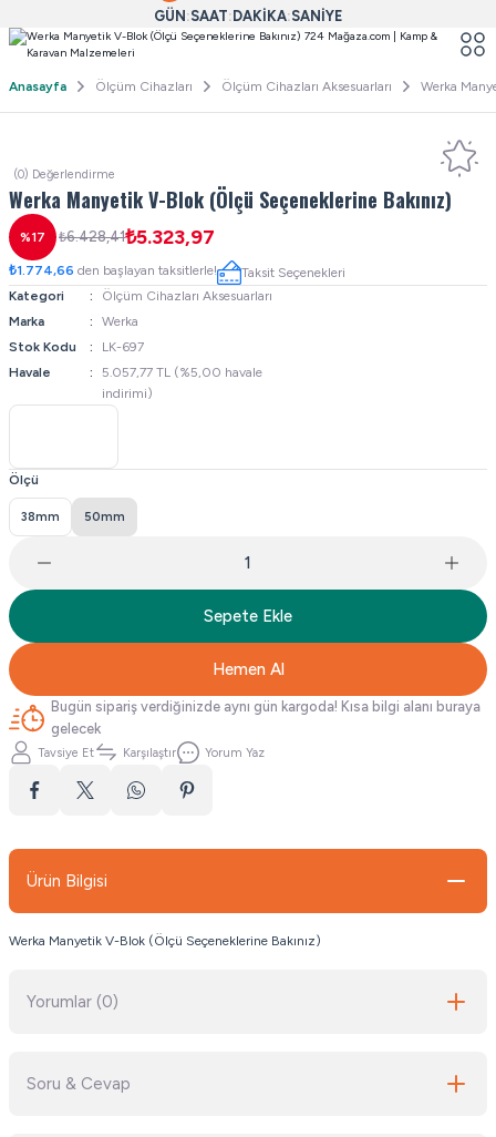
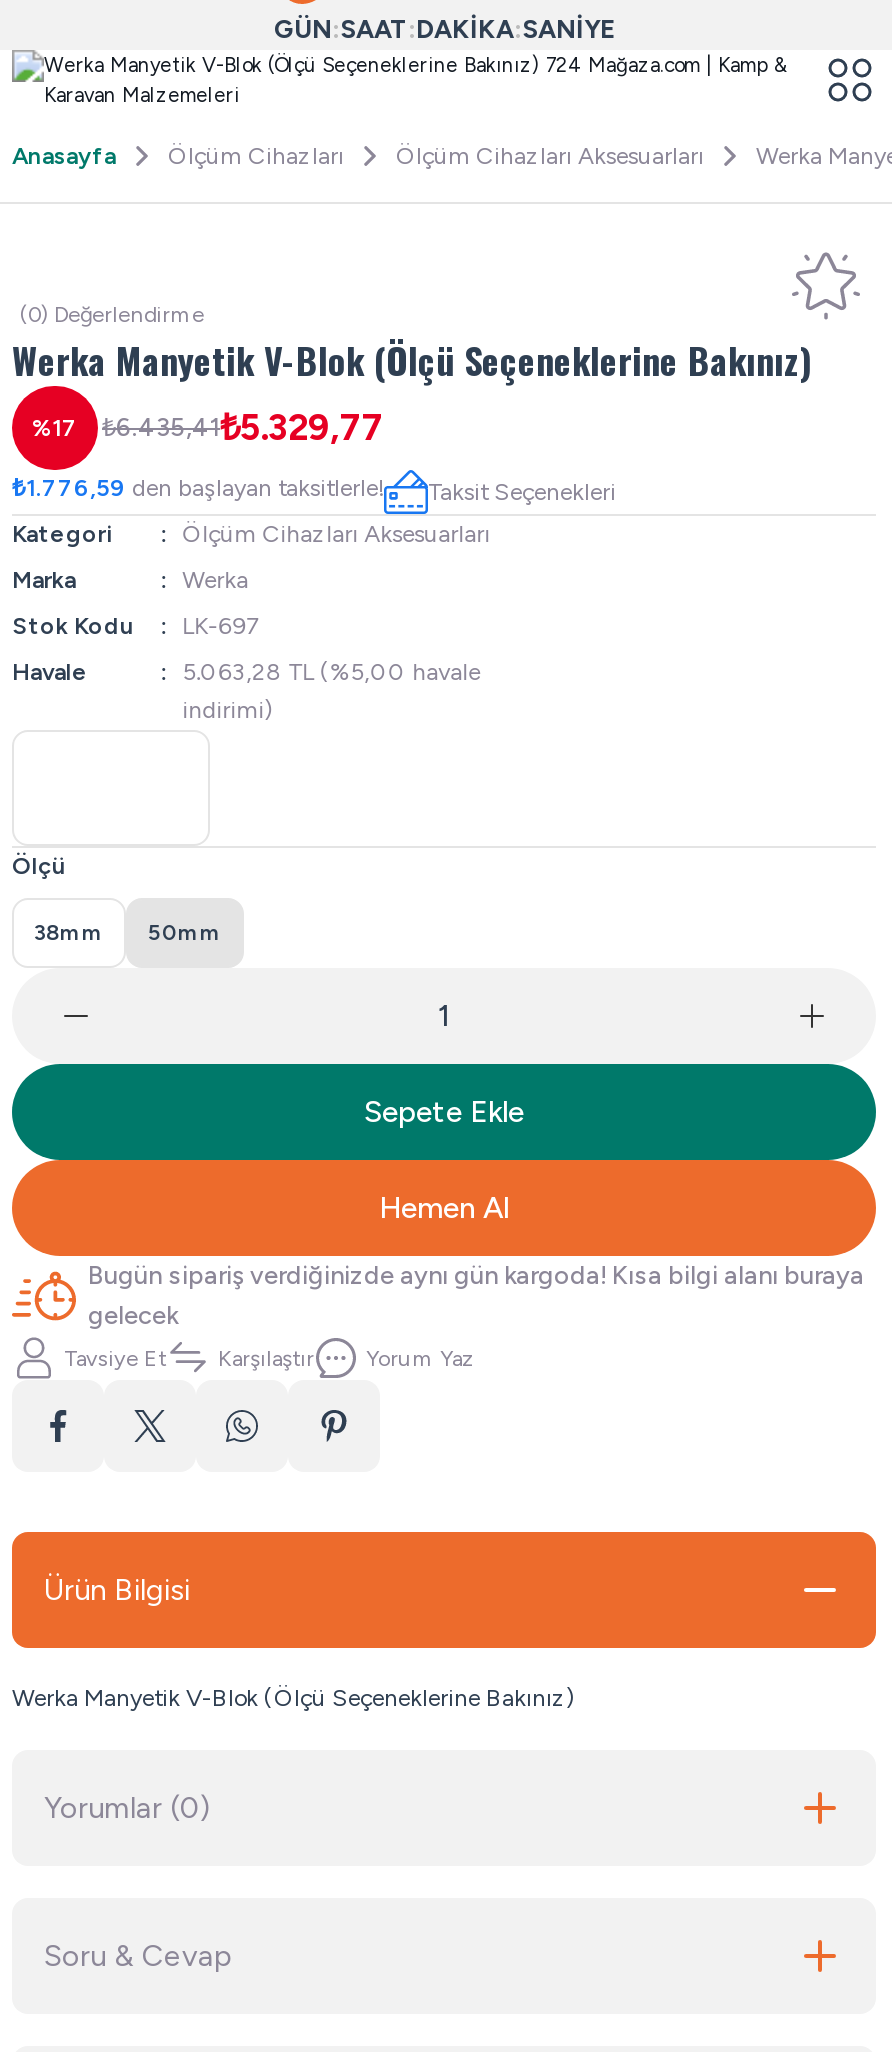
- %17 ₺6.428,41₺5.323,97
+ %17 ₺6.435,41₺5.329,77

- ₺1.774,66 den başlayan taksitlerle!
+ ₺1.776,59 den başlayan taksitlerle!

- 5.057,77 TL (%5,00 havale
+ 5.063,28 TL (%5,00 havale
